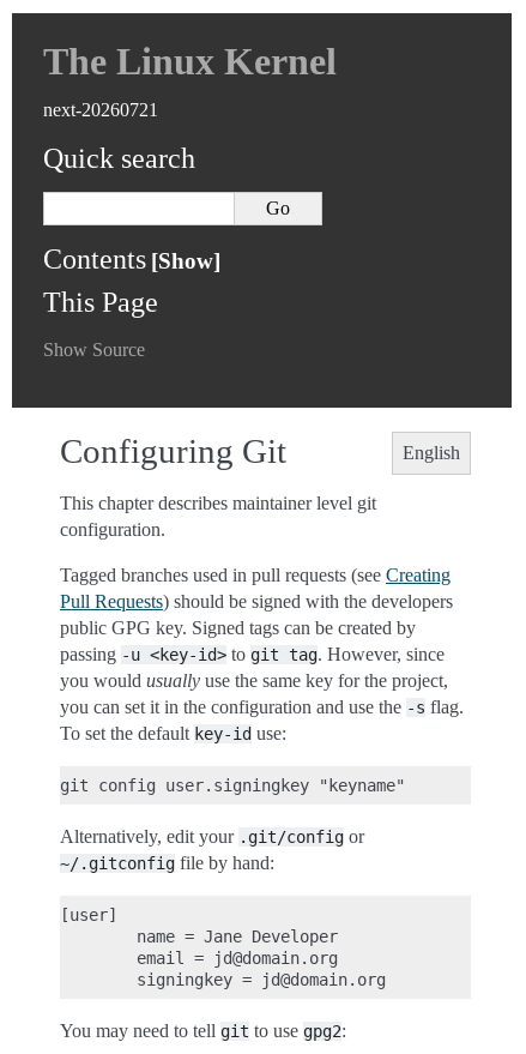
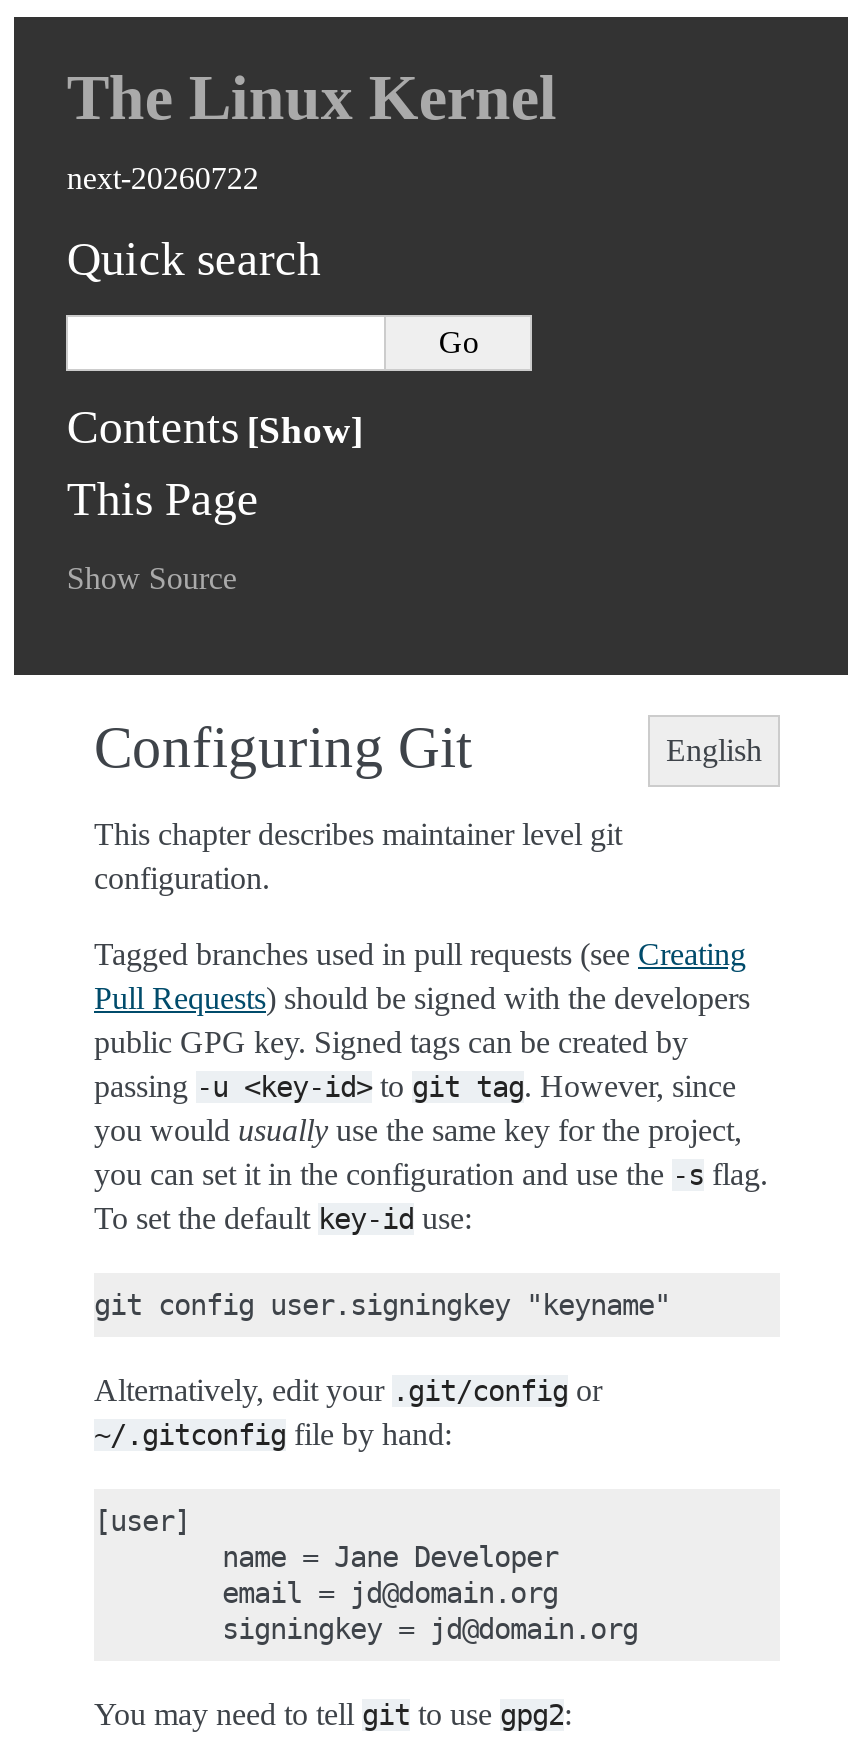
- next-20260721
+ next-20260722
